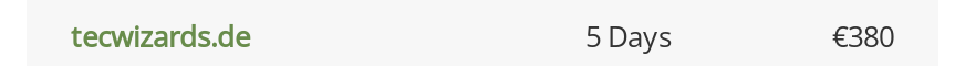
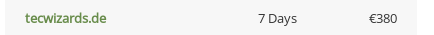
- 5 Days
+ 7 Days
